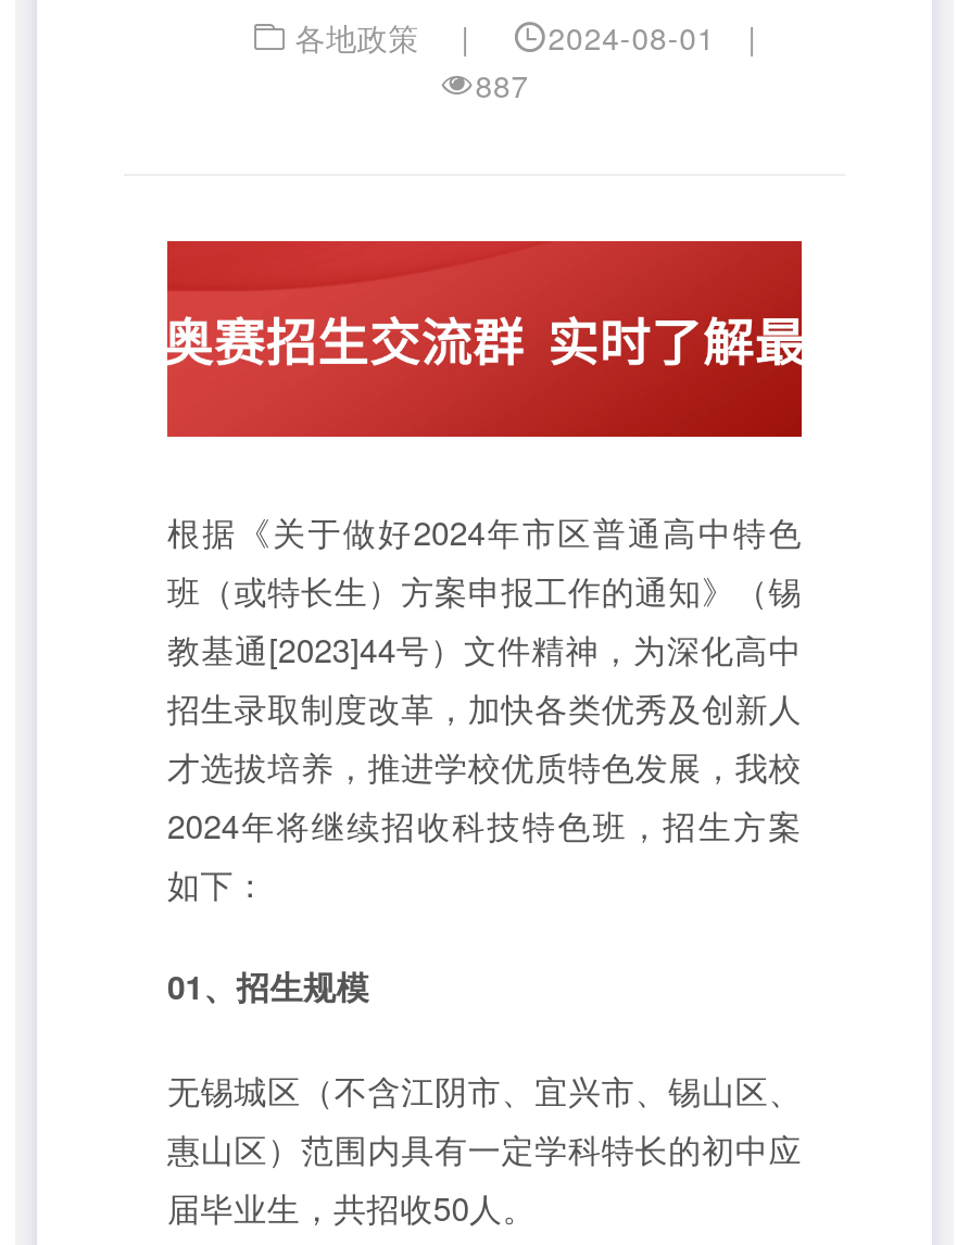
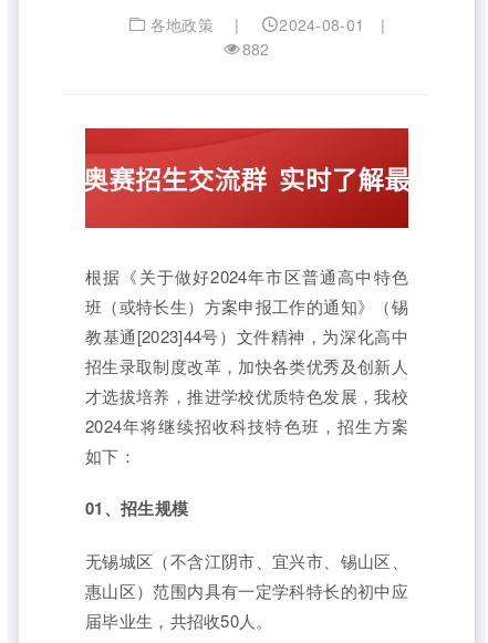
- 887
+ 882
